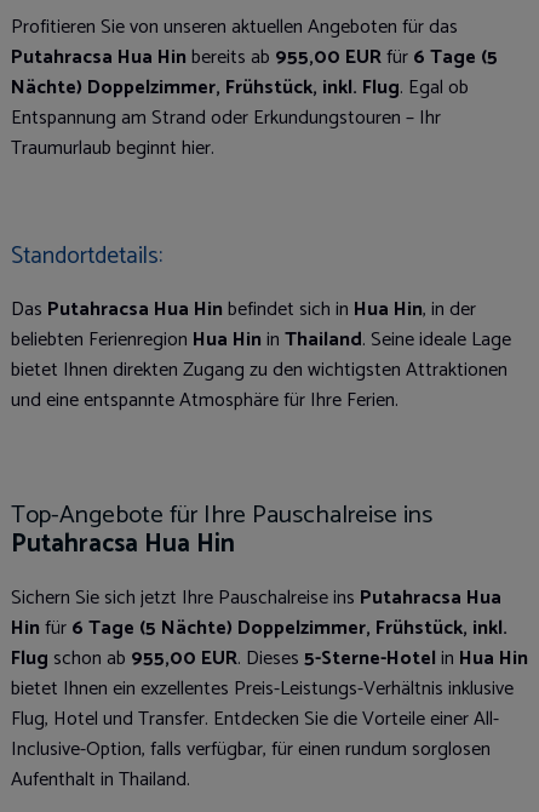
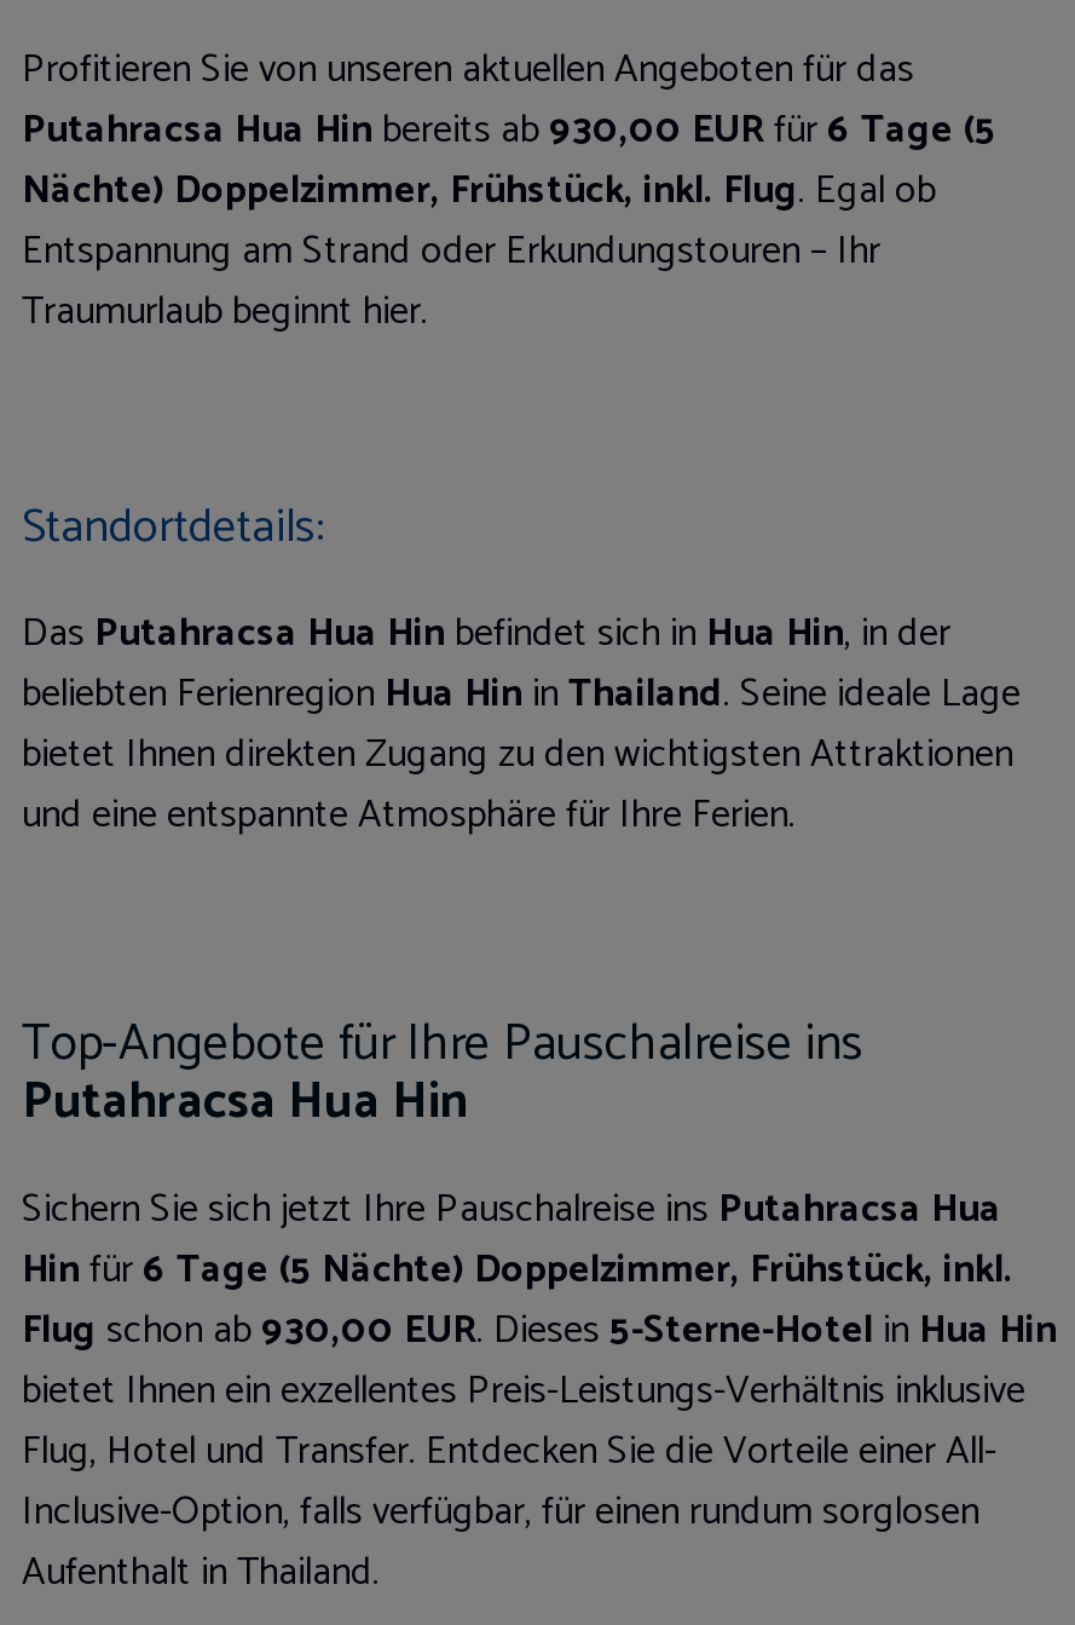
- Putahracsa Hua Hin bereits ab955,00 EURfür6 Tage (5
+ Putahracsa Hua Hin bereits ab930,00 EURfür6 Tage (5

- Flug schon ab955,00 EUR. Dieses5-Sterne-Hotel in Hua Hin
+ Flug schon ab930,00 EUR. Dieses5-Sterne-Hotel in Hua Hin
